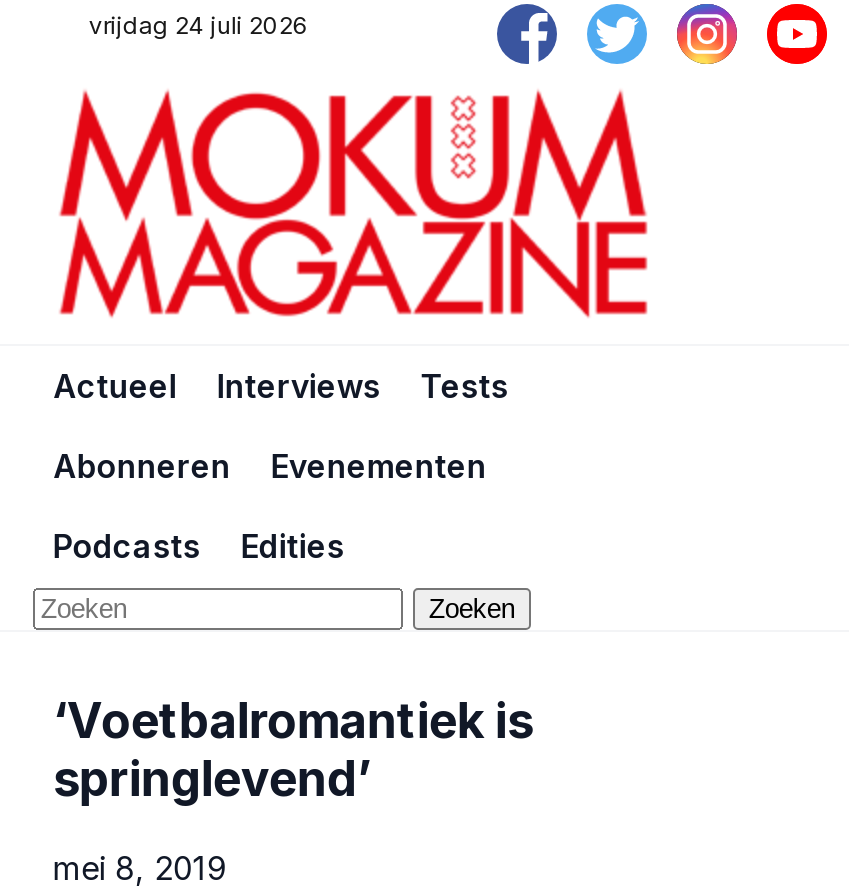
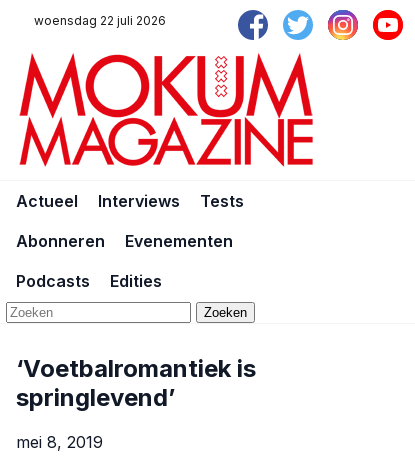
- vrijdag 24 juli 2026
+ woensdag 22 juli 2026
